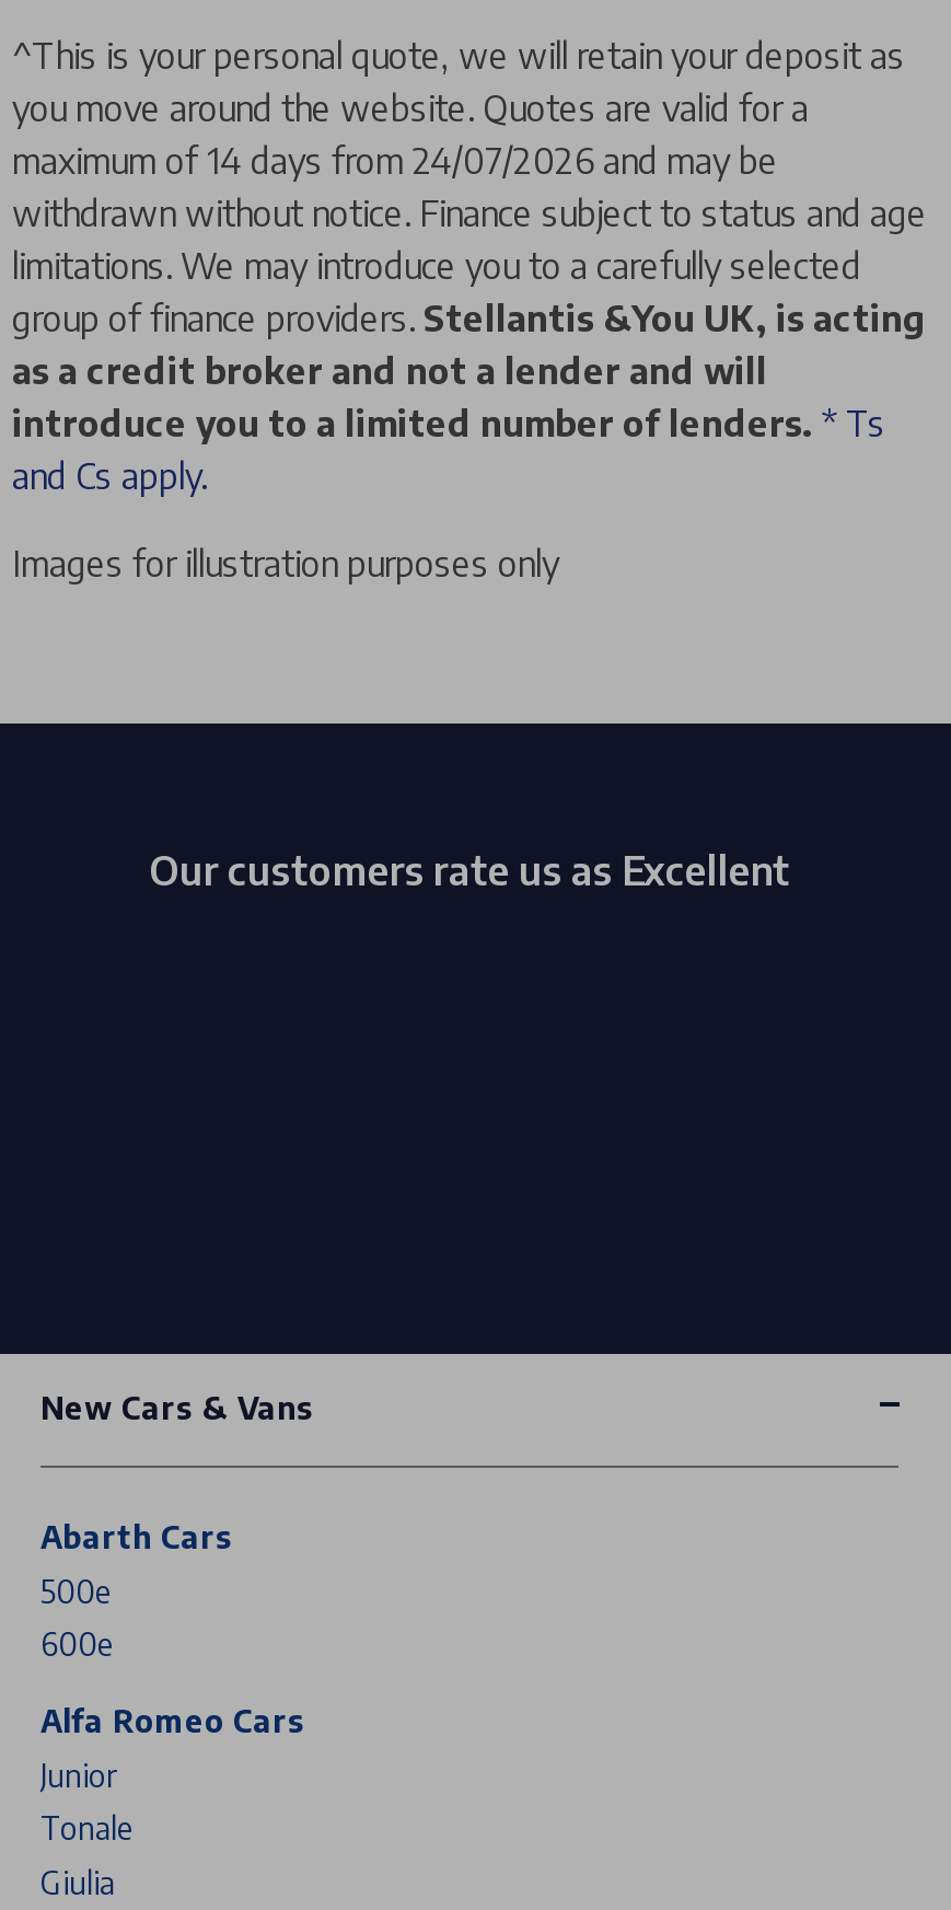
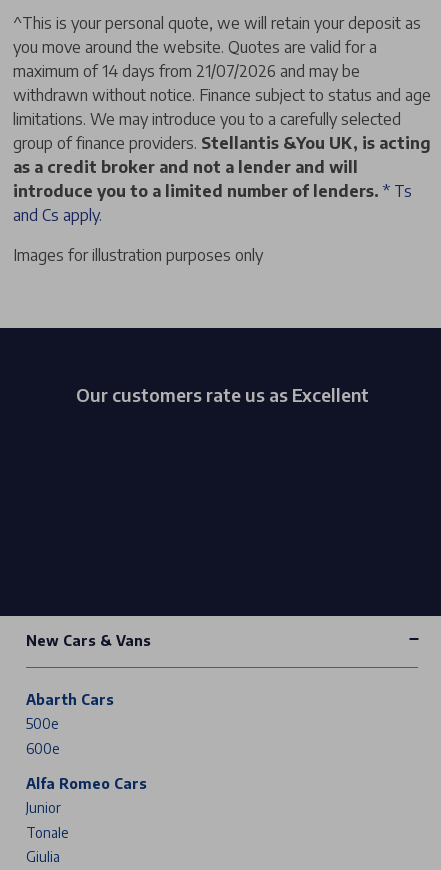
- maximum of 14 days from 24/07/2026 and may be
+ maximum of 14 days from 21/07/2026 and may be
